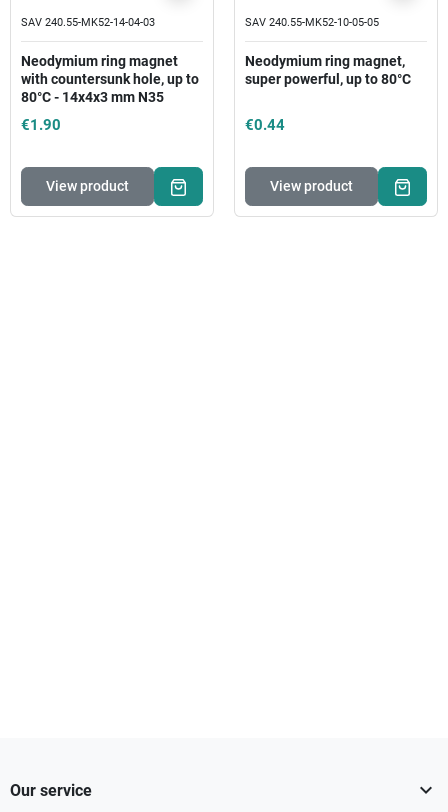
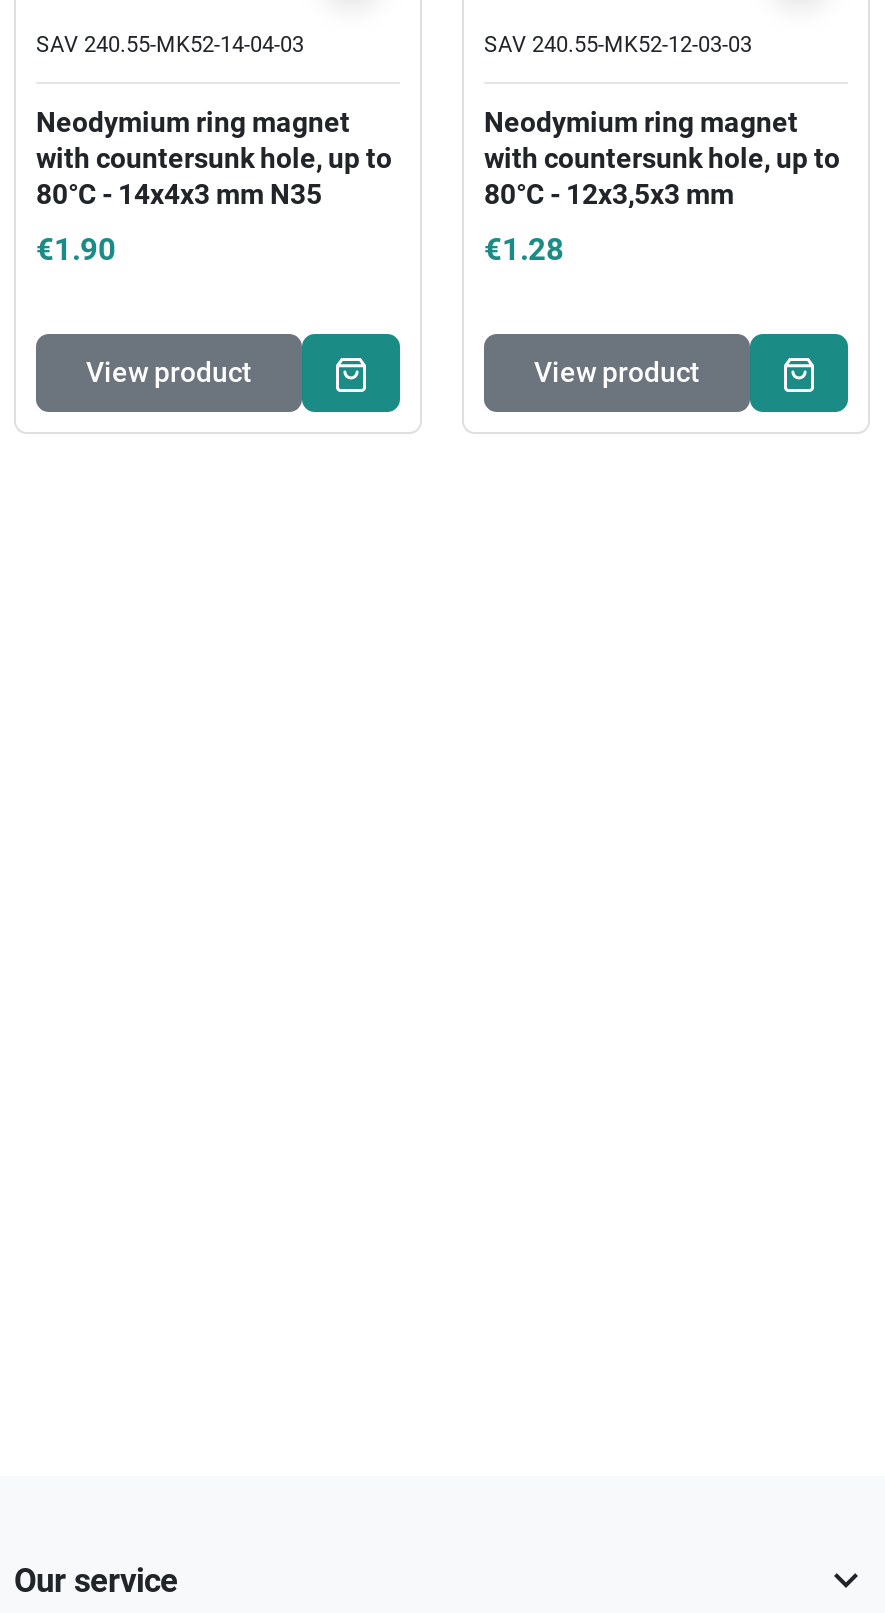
- SAV 240.55-MK52-10-05-05
+ SAV 240.55-MK52-12-03-03

- Neodymium ring magnet,
- super powerful, up to 80°C
+ Neodymium ring magnet
+ with countersunk hole, up to
+ 80°C - 12x3,5x3 mm

- €0.44
+ €1.28
